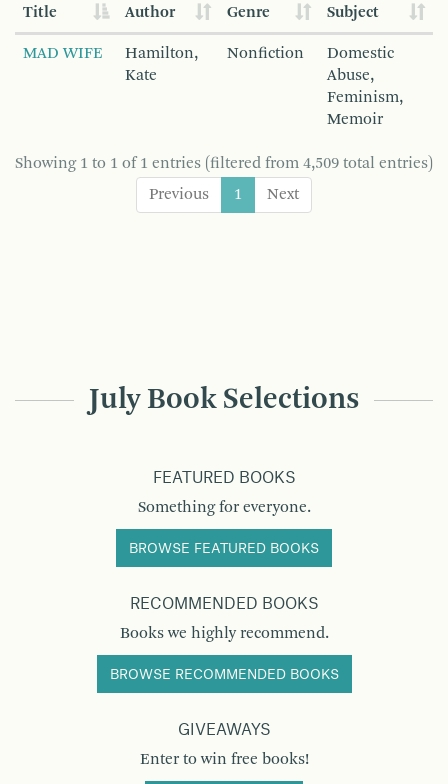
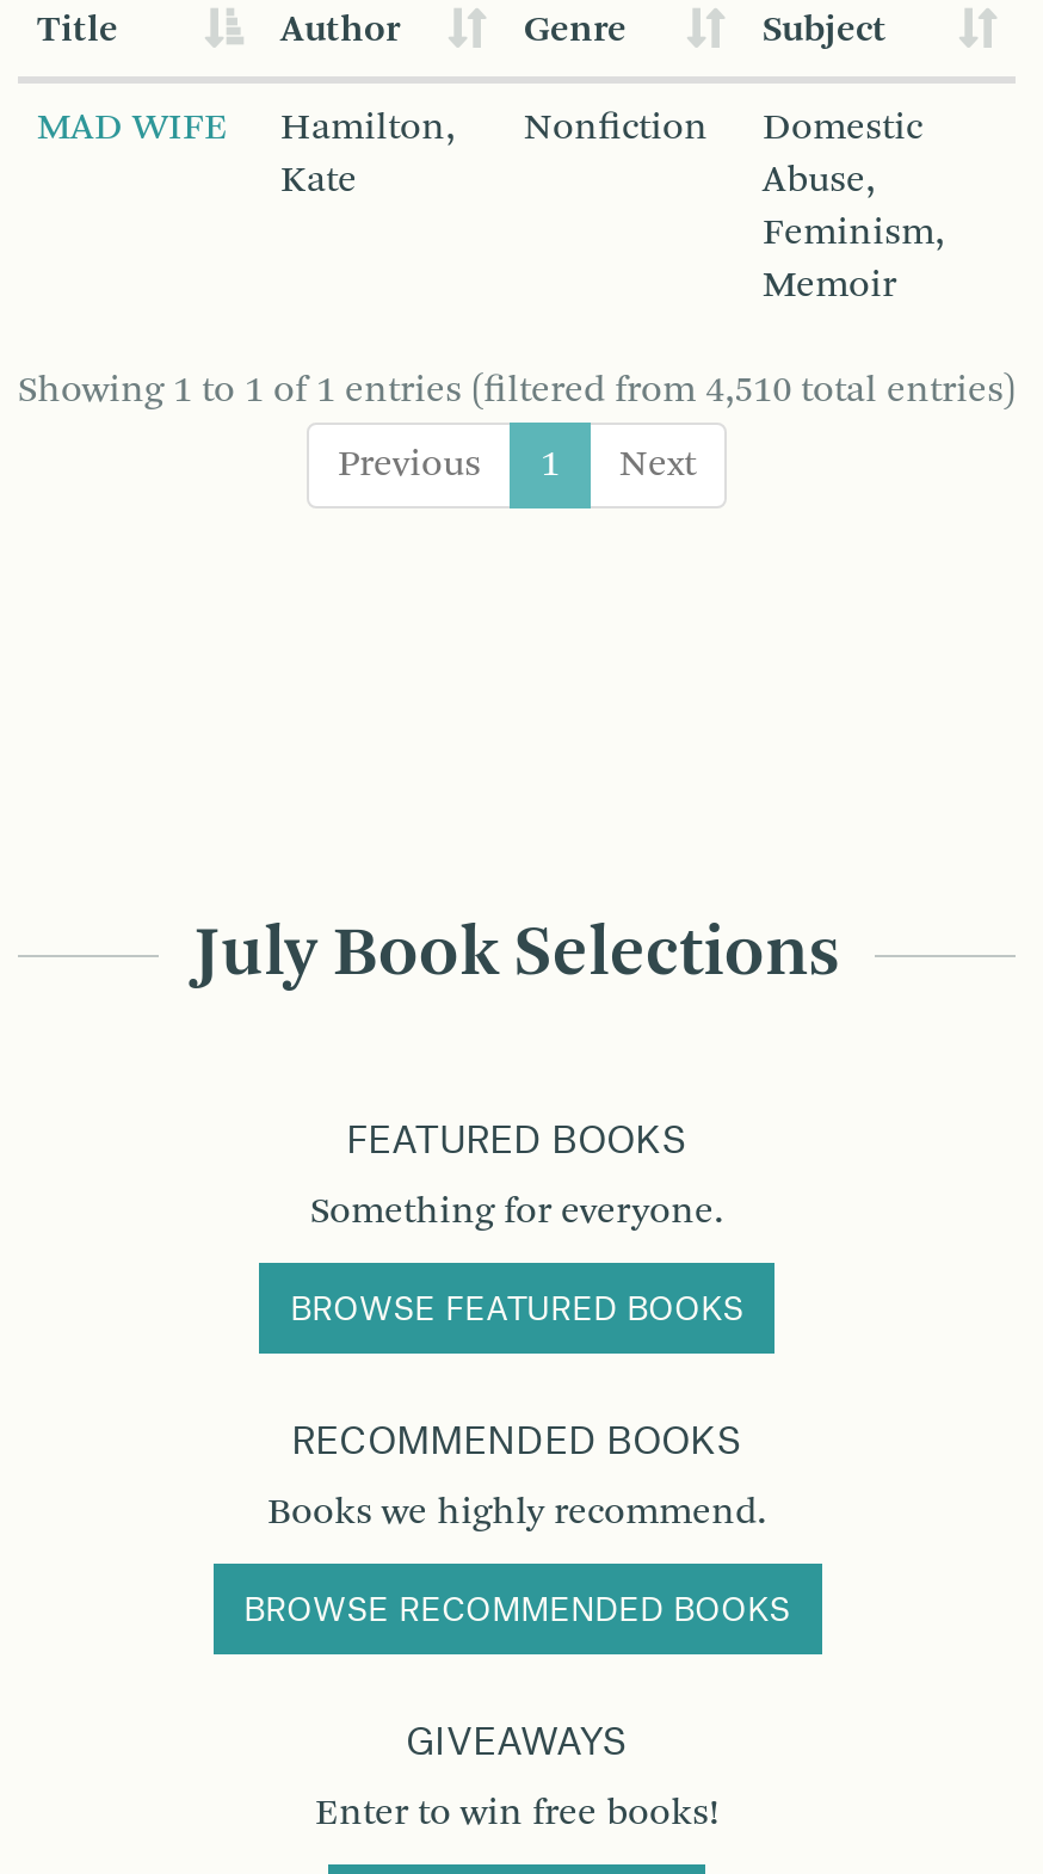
- Showing 1 to 1 of 1 entries (filtered from 4,509 total entries)
+ Showing 1 to 1 of 1 entries (filtered from 4,510 total entries)
